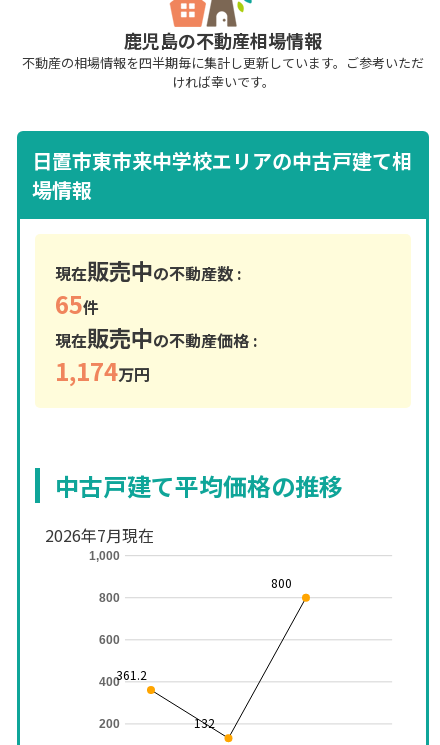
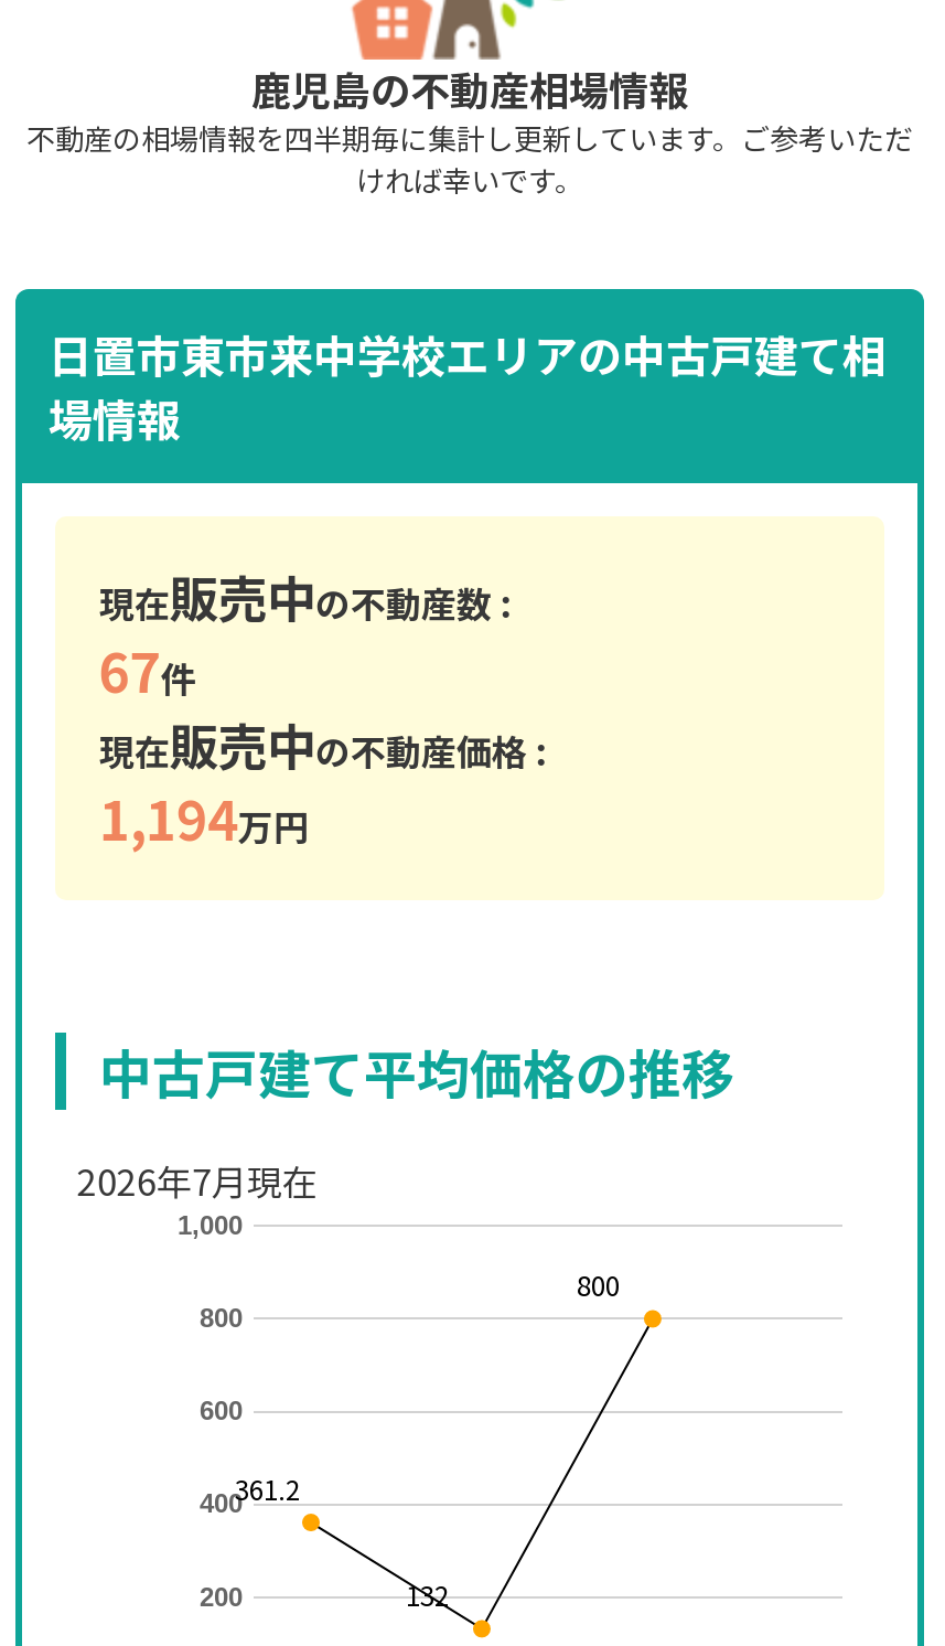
- 65件
+ 67件

- 1,174万円
+ 1,194万円
